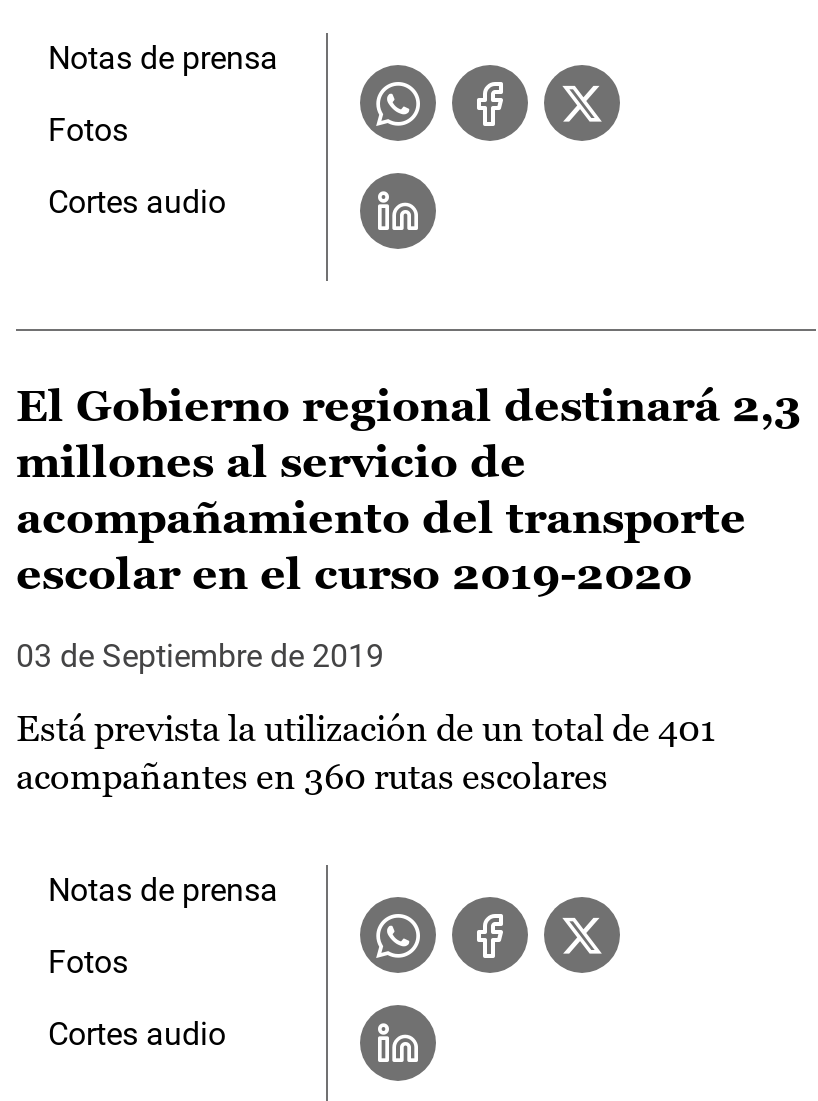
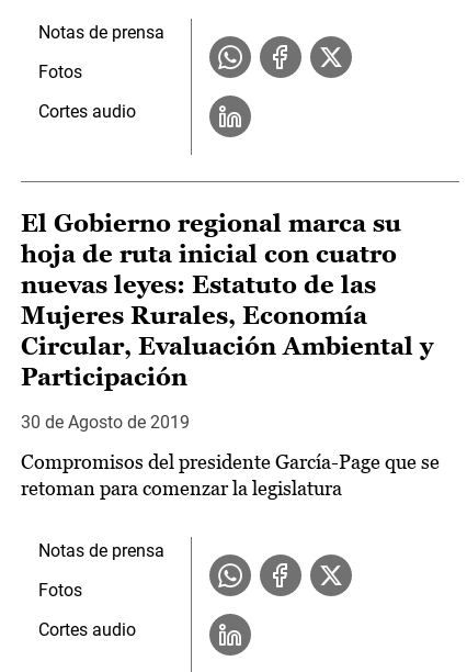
- El Gobierno regional destinará 2,3
- millones al servicio de
- acompañamiento del transporte
- escolar en el curso 2019-2020
+ El Gobierno regional marca su
+ hoja de ruta inicial con cuatro
+ nuevas leyes: Estatuto de las
+ Mujeres Rurales, Economía
+ Circular, Evaluación Ambiental y
+ Participación

- 03 de Septiembre de 2019
+ 30 de Agosto de 2019

- Está prevista la utilización de un total de 401
- acompañantes en 360 rutas escolares
+ Compromisos del presidente García-Page que se
+ retoman para comenzar la legislatura
